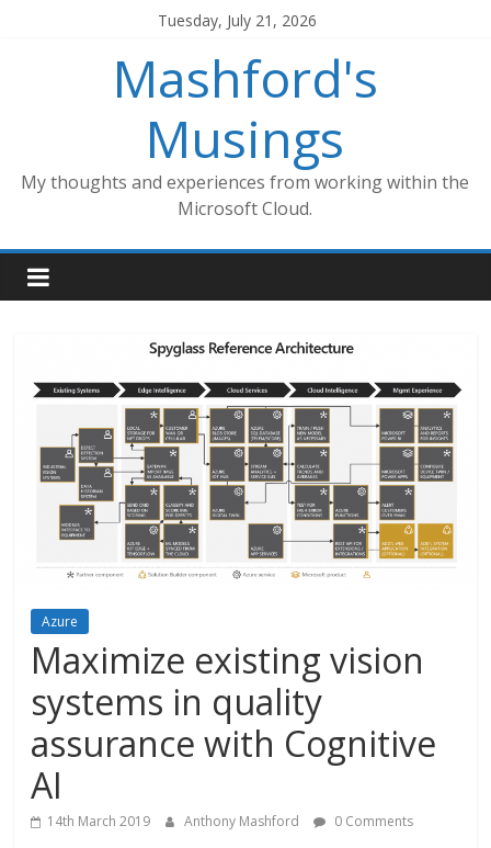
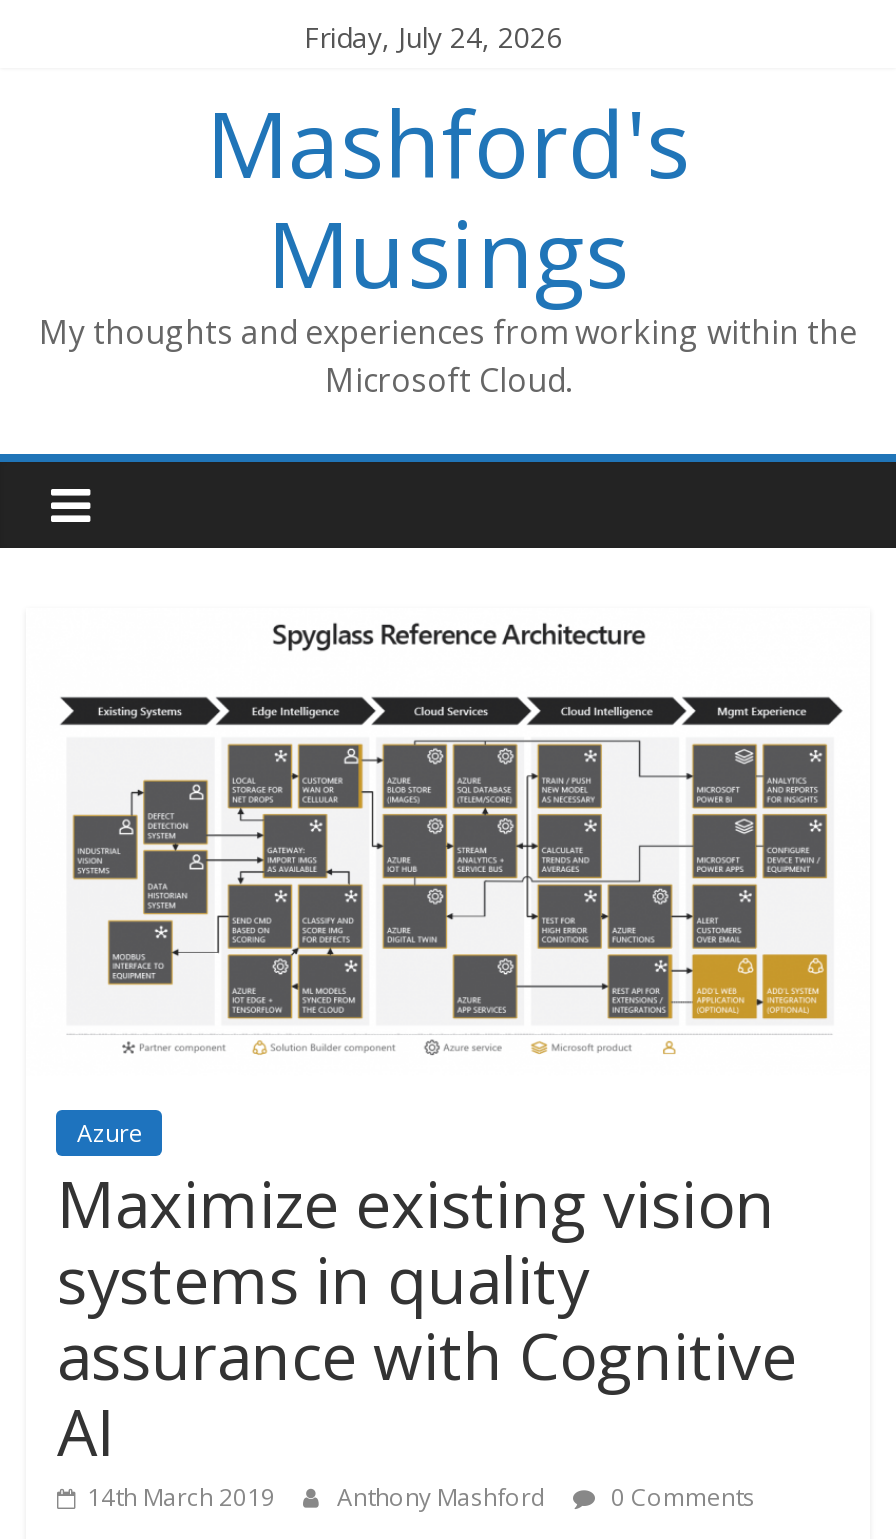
- Tuesday, July 21, 2026
+ Friday, July 24, 2026
